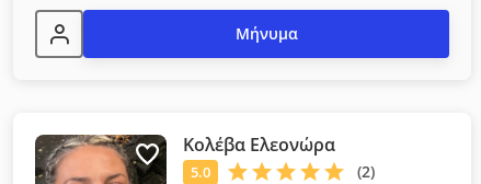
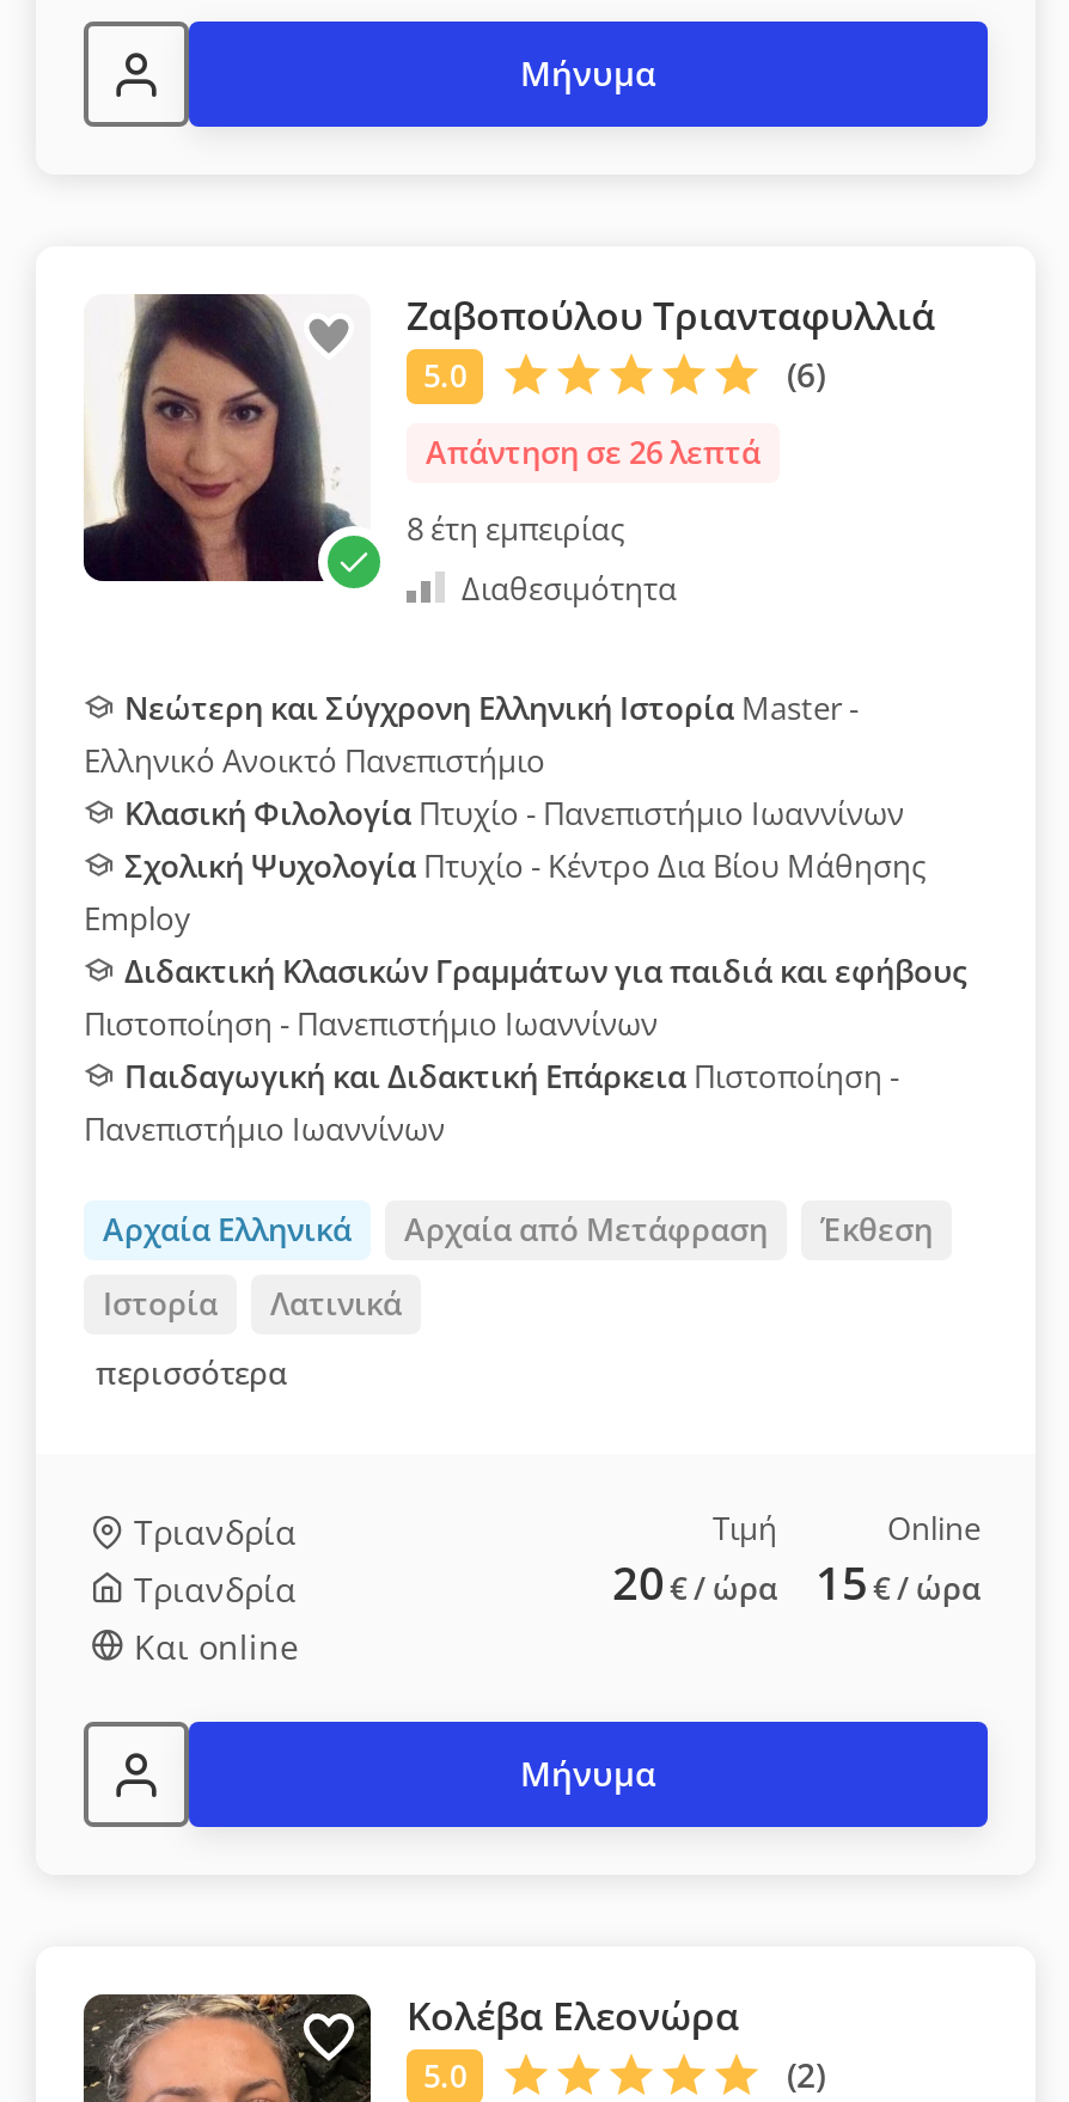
+ [image]
+ Ζαβοπούλου Τριανταφυλλιά
+ Απάντηση σε 26 λεπτά
+ 8 έτη εμπειρίας
+ Διαθεσιμότητα
+ Νεώτερη και Σύγχρονη Ελληνική Ιστορία Master -
+ Ελληνικό Ανοικτό Πανεπιστήμιο
+ Κλασική Φιλολογία Πτυχίο - Πανεπιστήμιο Ιωαννίνων
+ Σχολική Ψυχολογία Πτυχίο - Κέντρο Δια Bίου Mάθησης
+ Employ
+ Διδακτική Κλασικών Γραμμάτων για παιδιά και εφήβους
+ Πιστοποίηση - Πανεπιστήμιο Ιωαννίνων
+ Παιδαγωγική και Διδακτική Επάρκεια Πιστοποίηση -
+ Πανεπιστήμιο Ιωαννίνων
+ Αρχαία Ελληνικά
+ Αρχαία από Μετάφραση
+ Έκθεση
+ Ιστορία
+ Λατινικά
+ περισσότερα
+ Τριανδρία
+ Τριανδρία
+ Και online

+ Online
+ 15 € / ώρα
+ Μήνυμα

+ Τιμή
+ 20 € / ώρα
